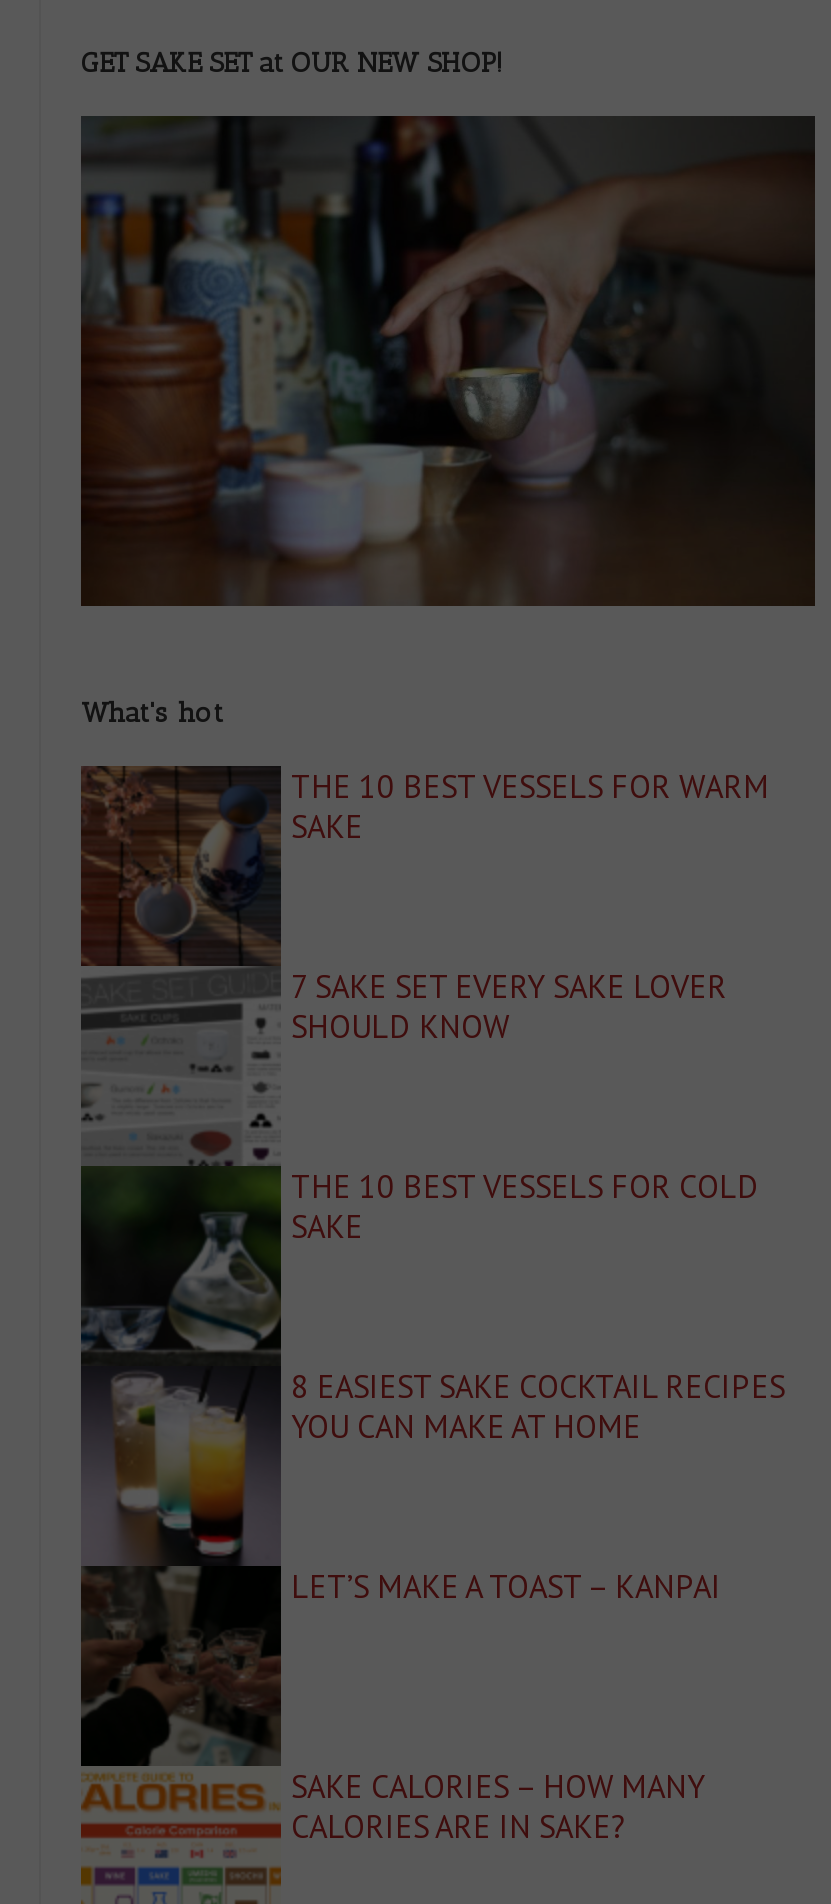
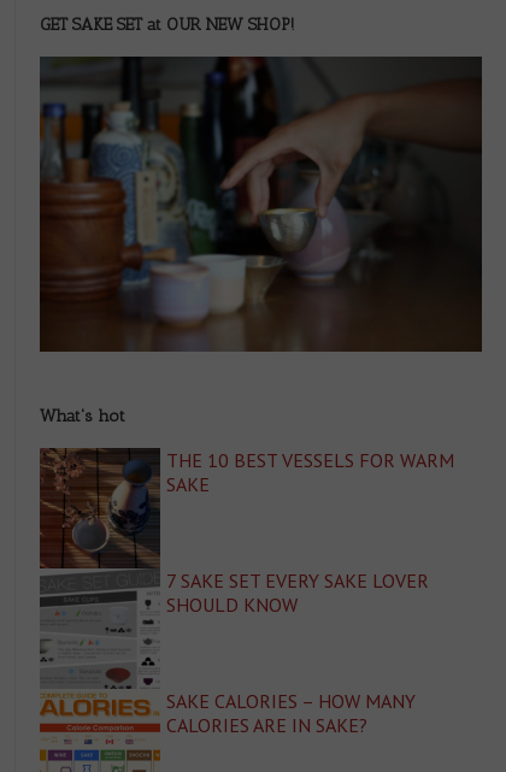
- [image]
- THE 10 BEST VESSELS FOR COLD
- SAKE

- 8 EASIEST SAKE COCKTAIL RECIPES
- YOU CAN MAKE AT HOME

- LET’S MAKE A TOAST – KANPAI
